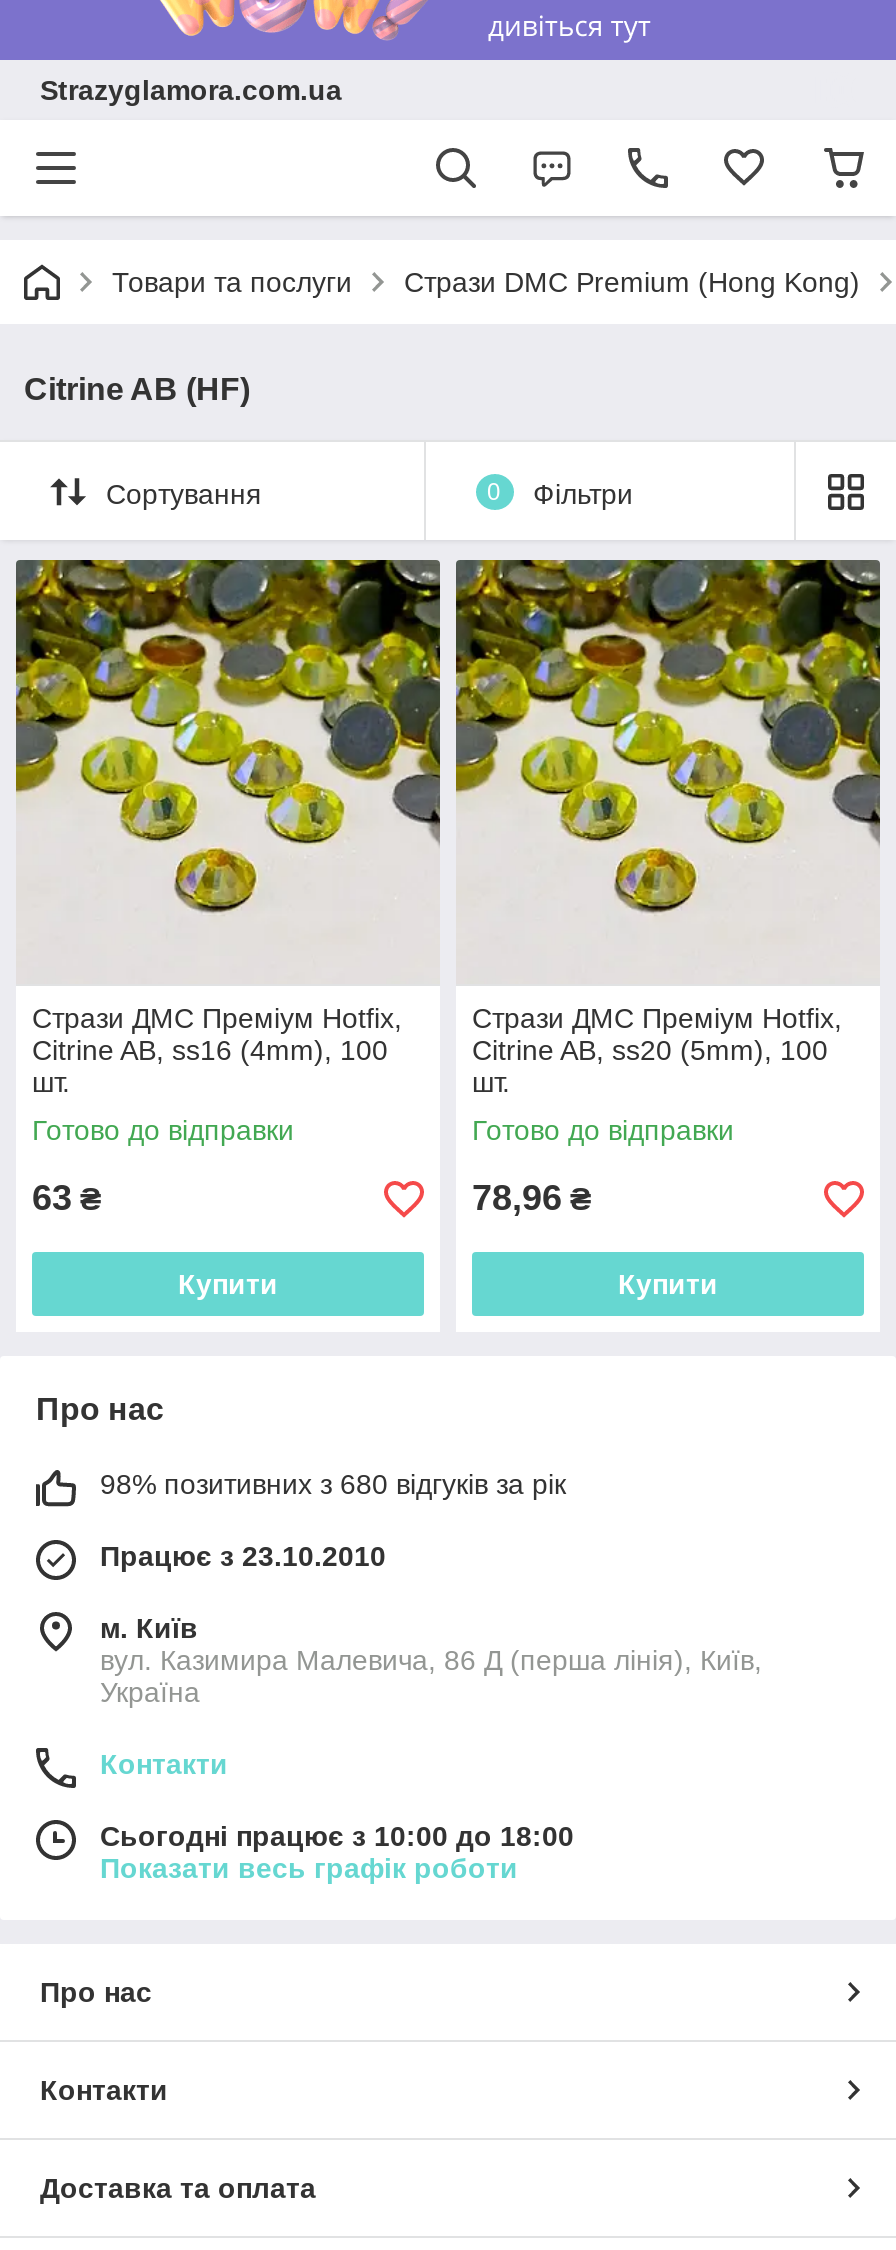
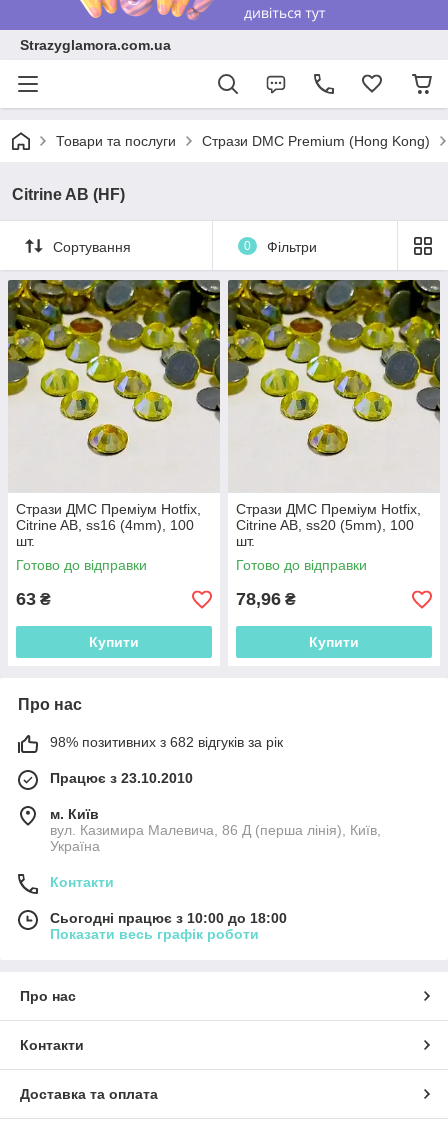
- 98% позитивних з 680 відгуків за рік
+ 98% позитивних з 682 відгуків за рік
